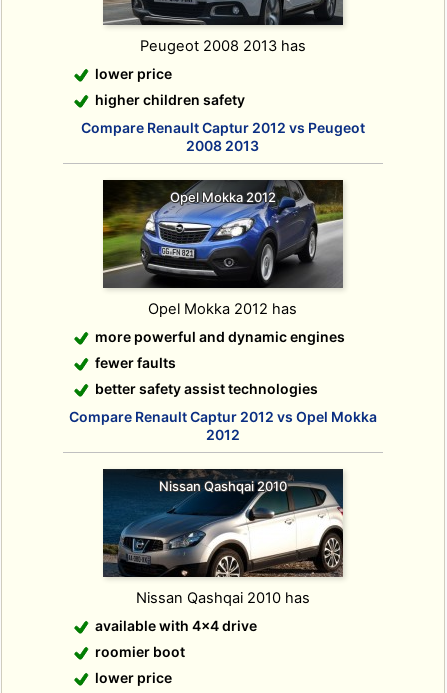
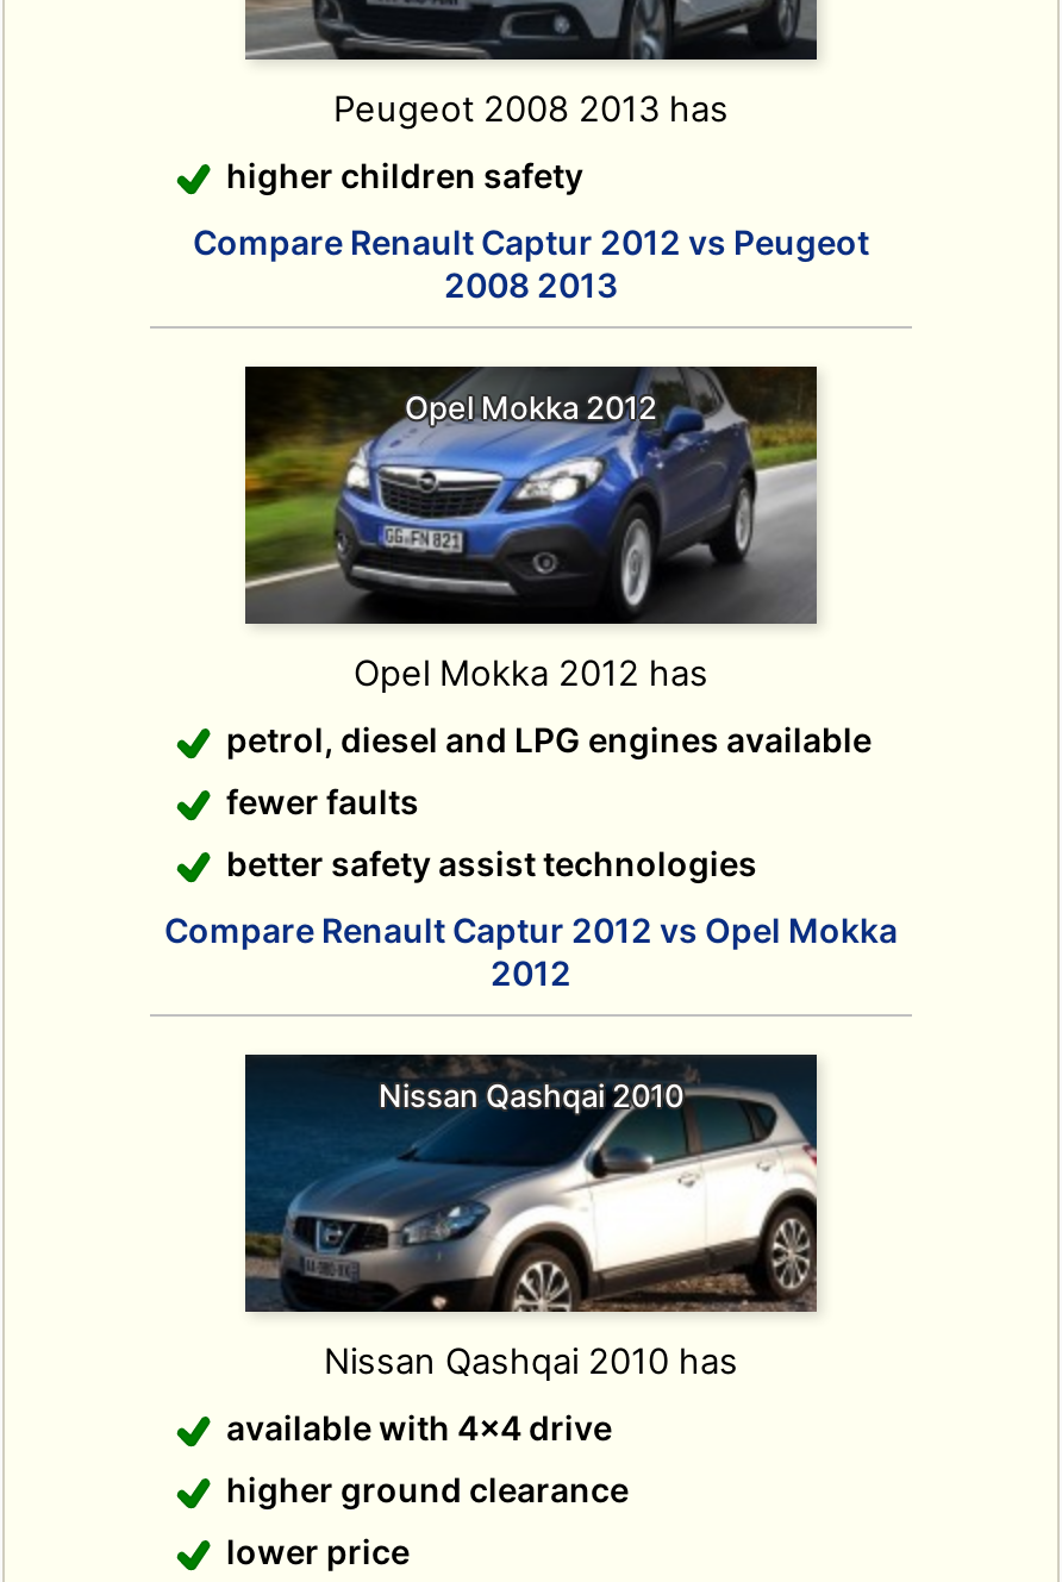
- lower price

- more powerful and dynamic engines
+ petrol, diesel and LPG engines available

- roomier boot
+ higher ground clearance
